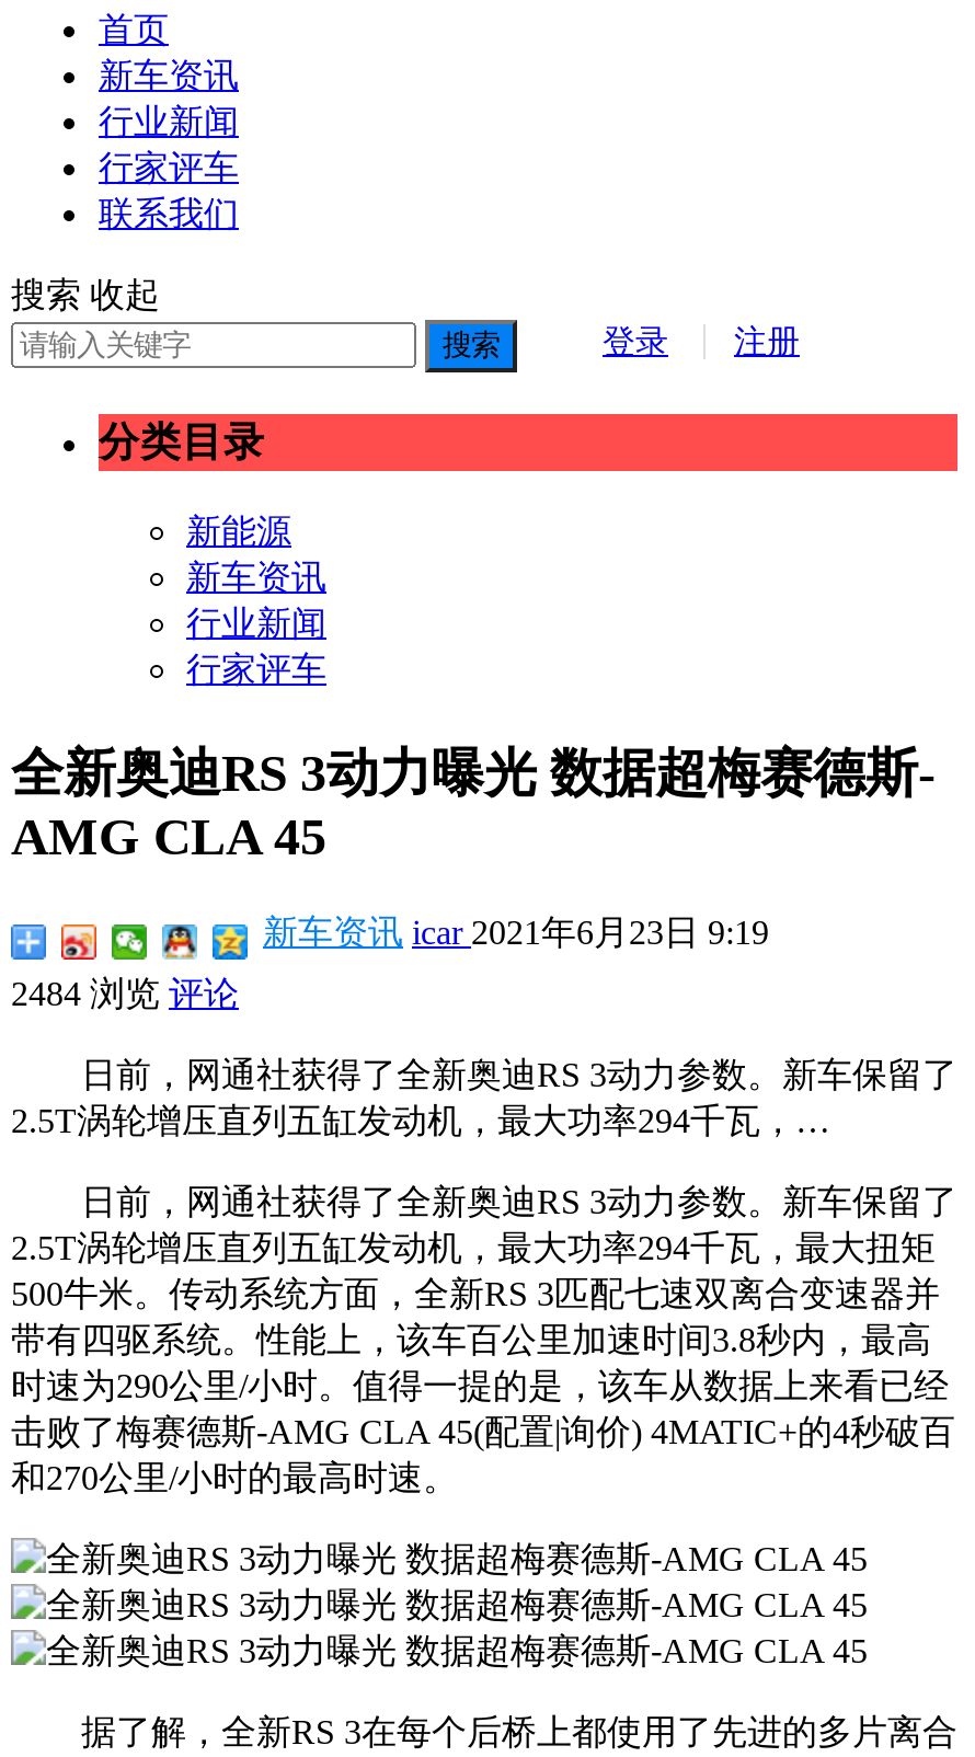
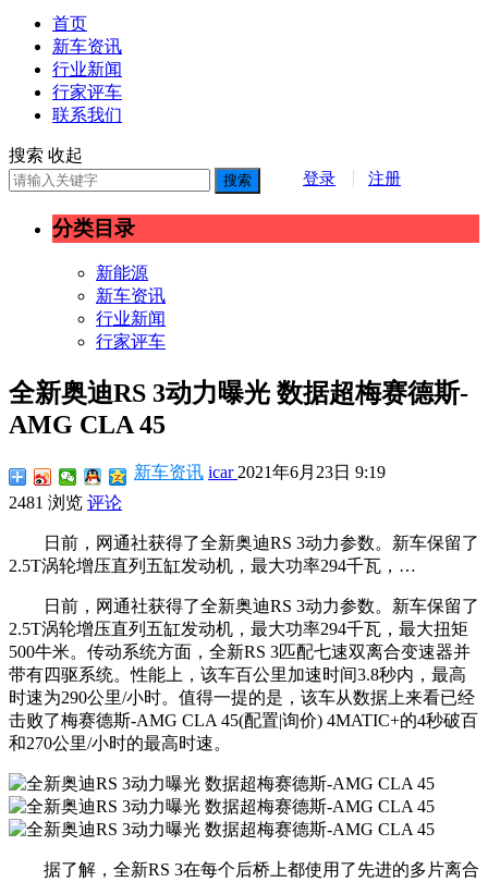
- 2484 浏览评论
+ 2481 浏览评论
